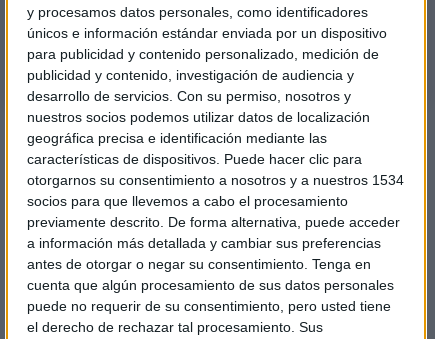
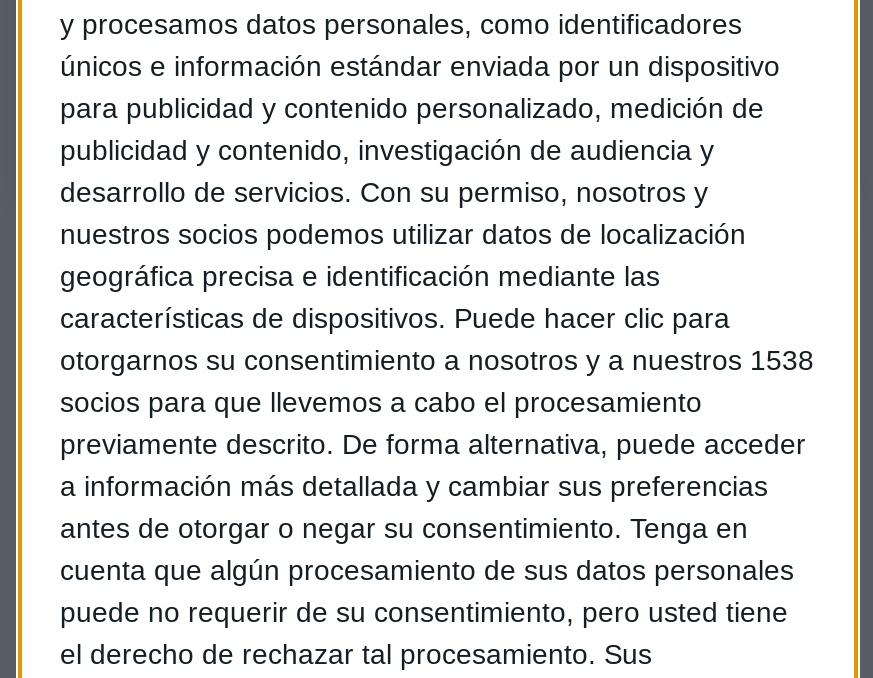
- otorgarnos su consentimiento a nosotros y a nuestros 1534
+ otorgarnos su consentimiento a nosotros y a nuestros 1538
